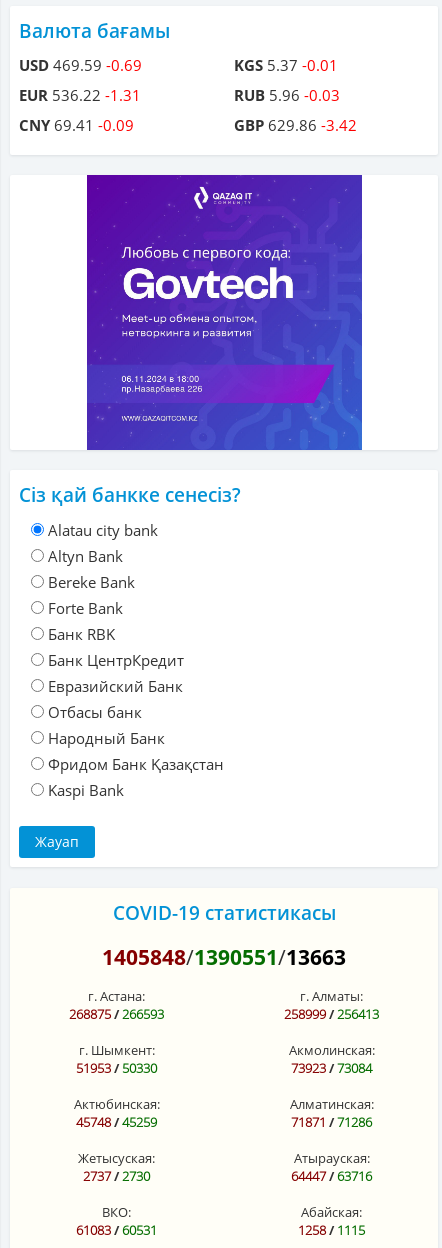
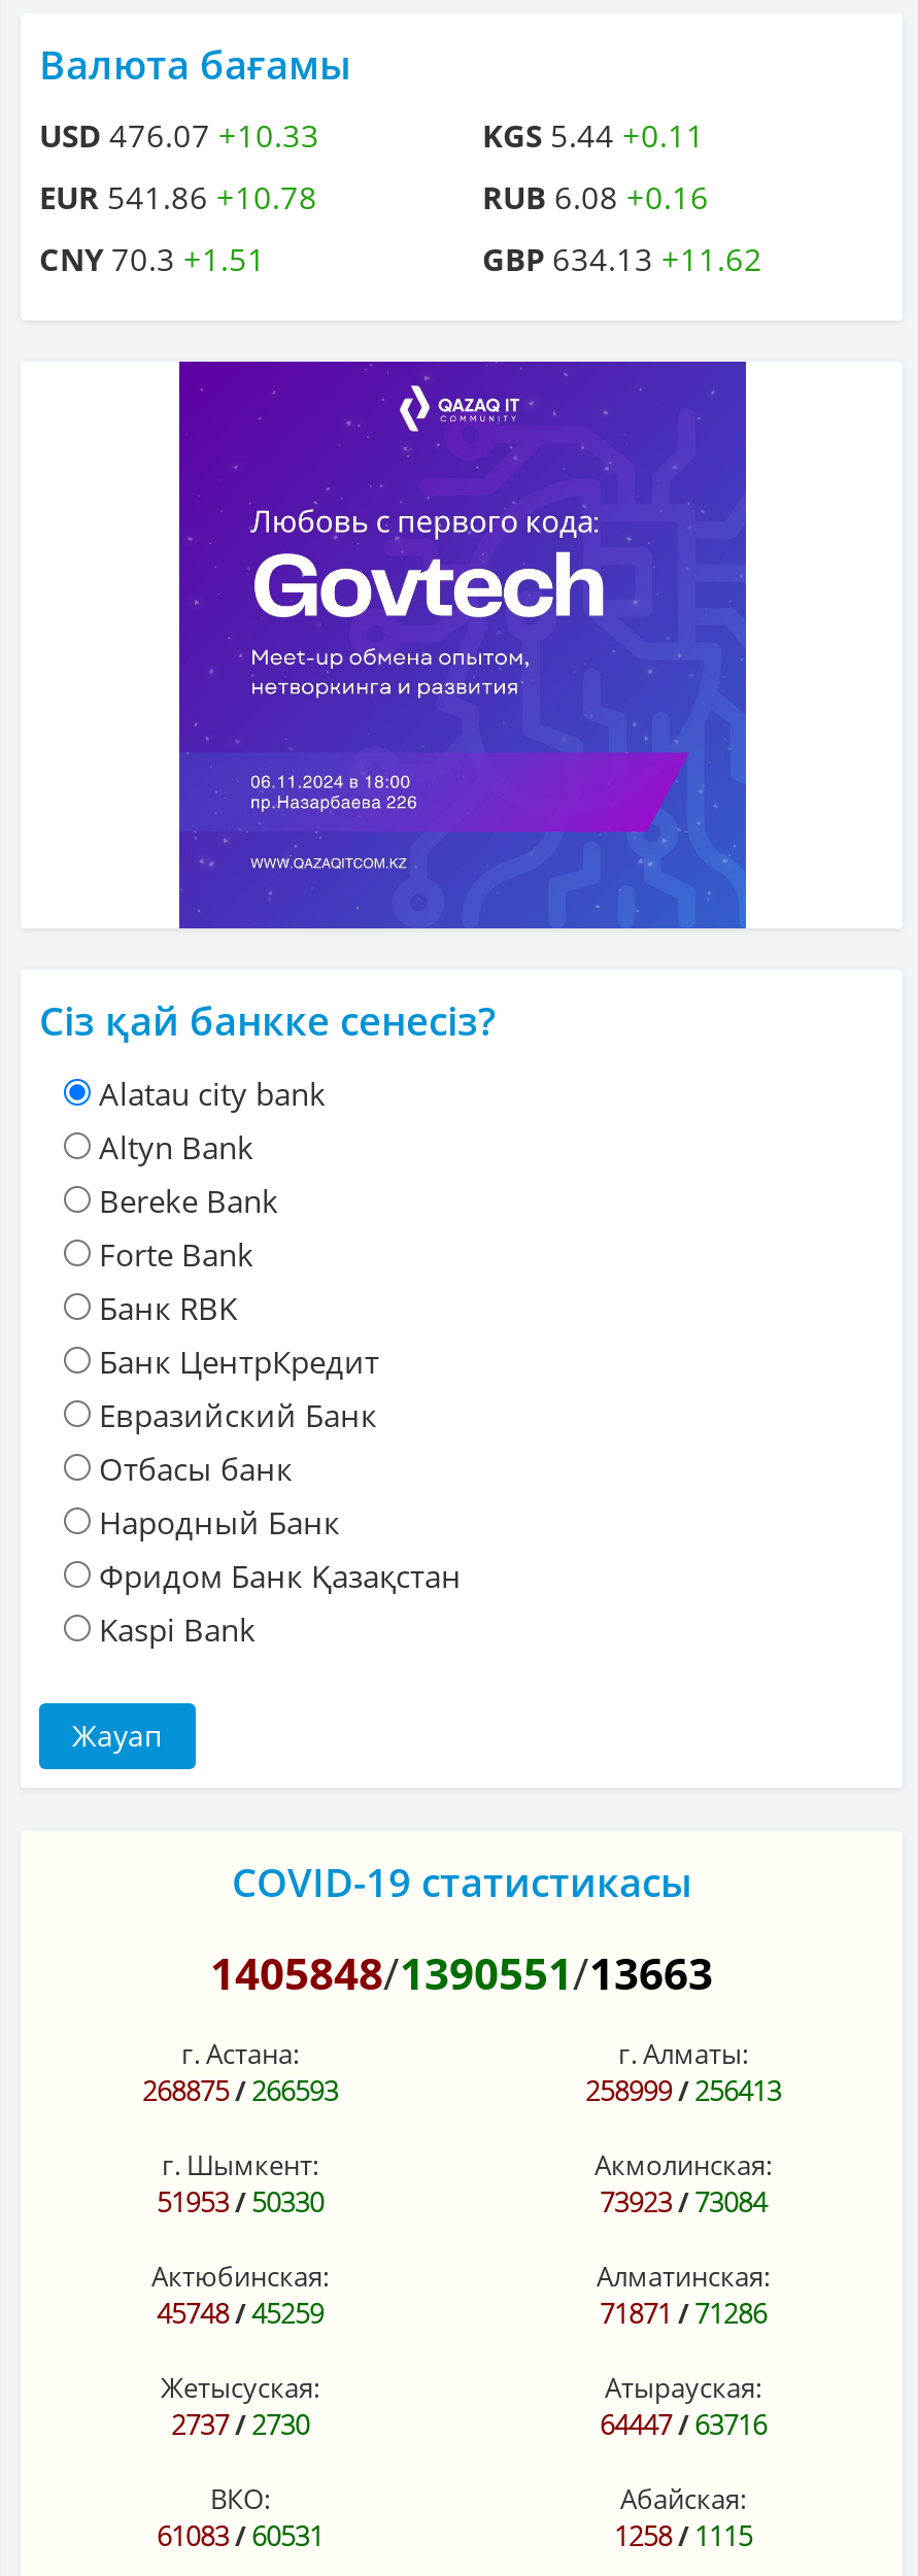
- USD 469.59 -0.69
+ USD 476.07 +10.33

- KGS 5.37 -0.01
+ KGS 5.44 +0.11

- EUR 536.22 -1.31
+ EUR 541.86 +10.78

- RUB 5.96 -0.03
+ RUB 6.08 +0.16

- CNY 69.41 -0.09
+ CNY 70.3 +1.51

- GBP 629.86 -3.42
+ GBP 634.13 +11.62
